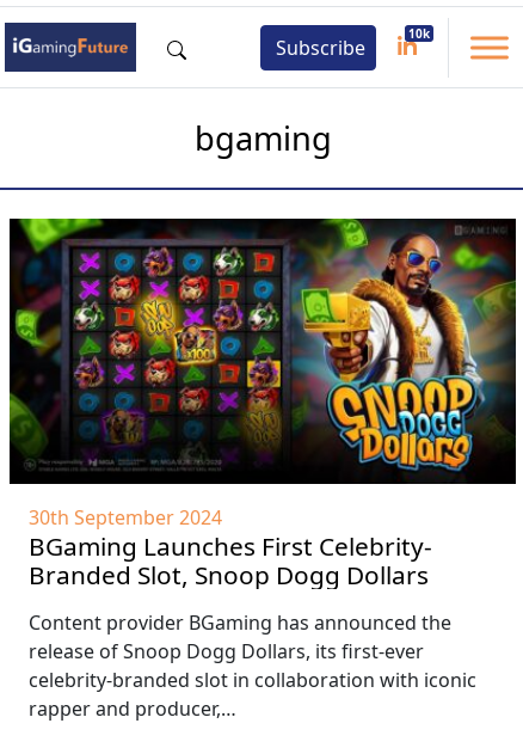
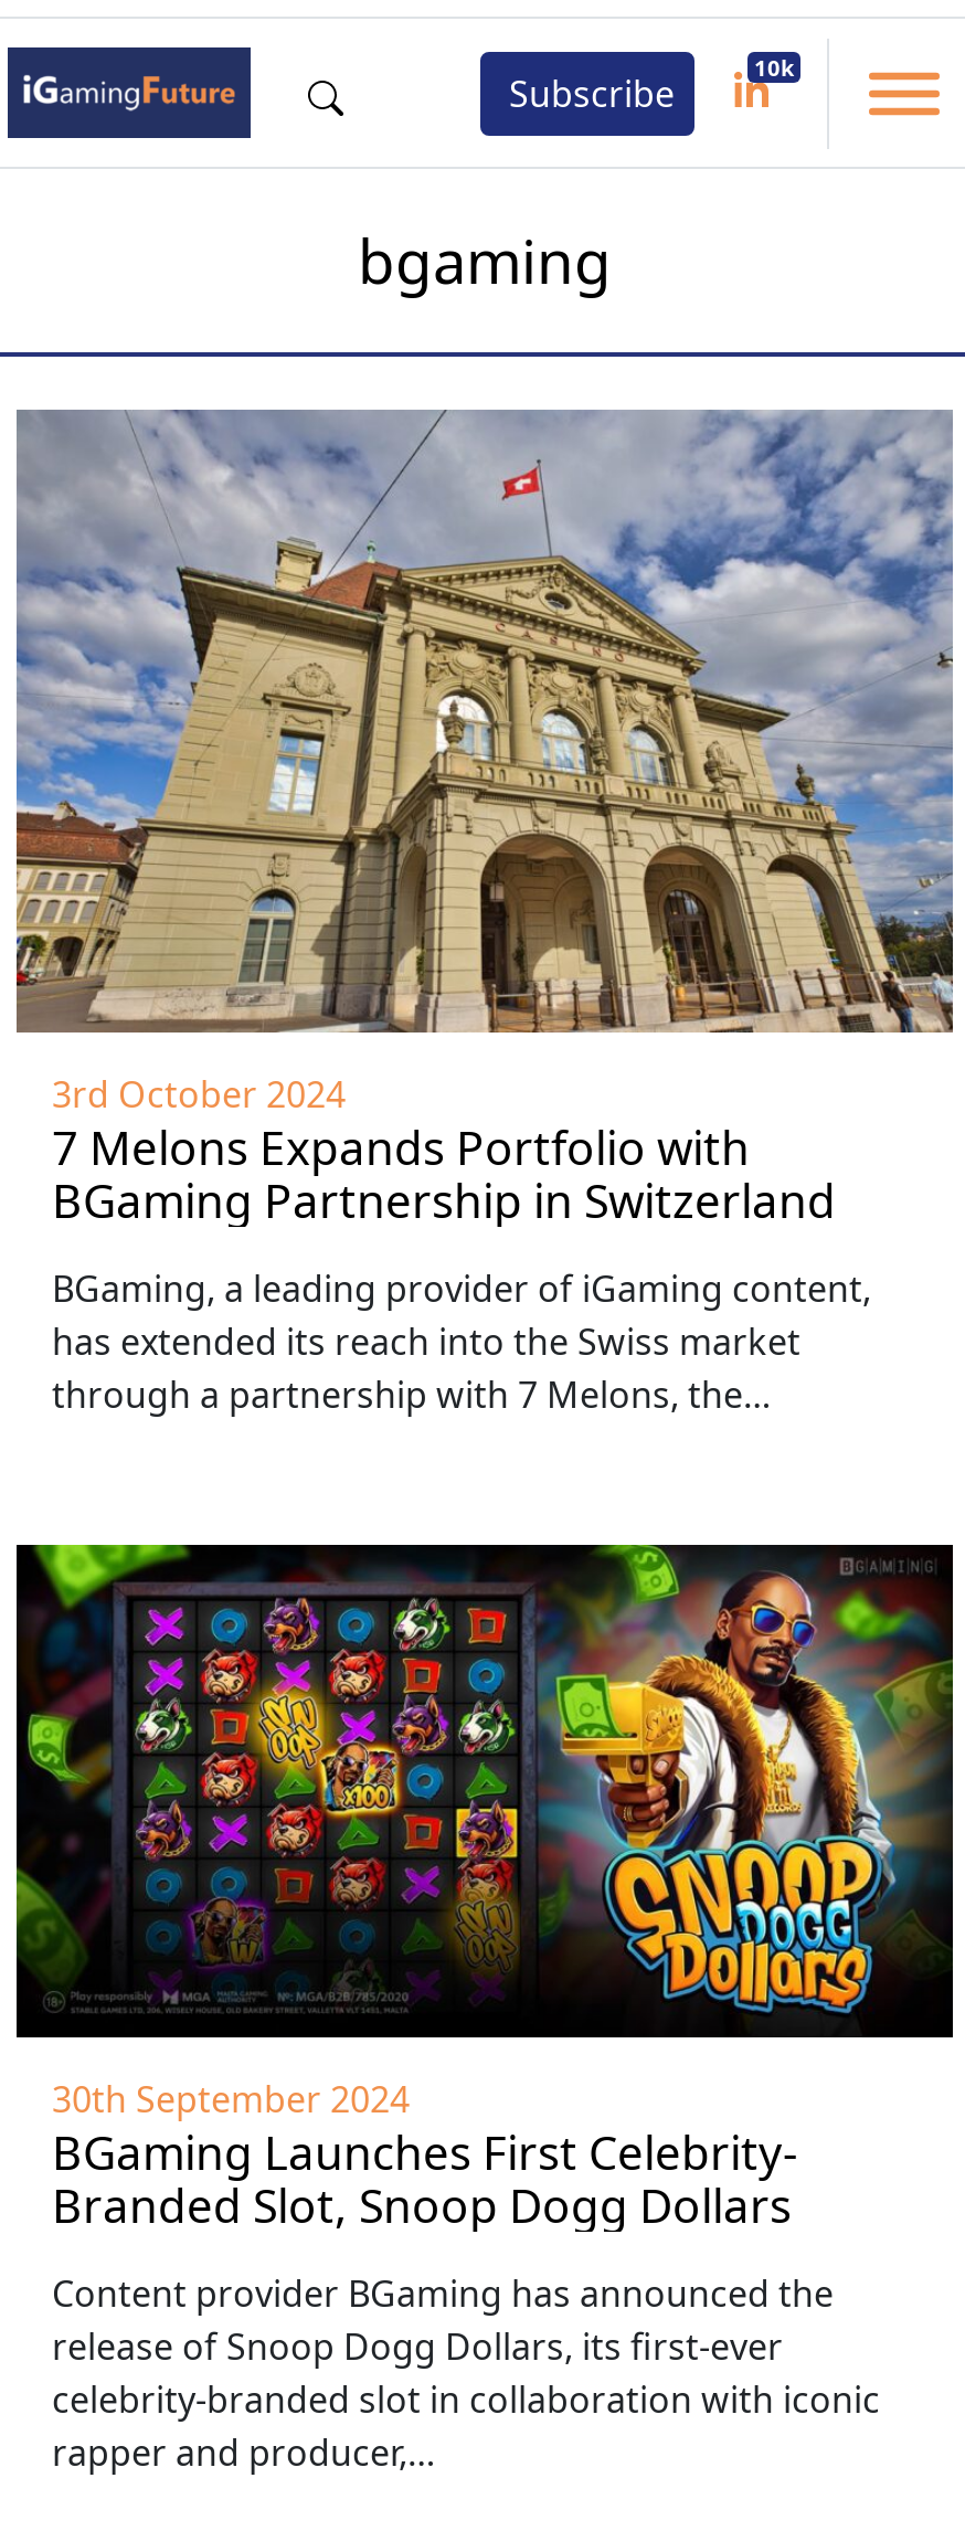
+ [image]
+ 3rd October 2024
+ 7 Melons Expands Portfolio with
+ BGaming Partnership in Switzerland
+ BGaming, a leading provider of iGaming content,
+ has extended its reach into the Swiss market
+ through a partnership with 7 Melons, the…
